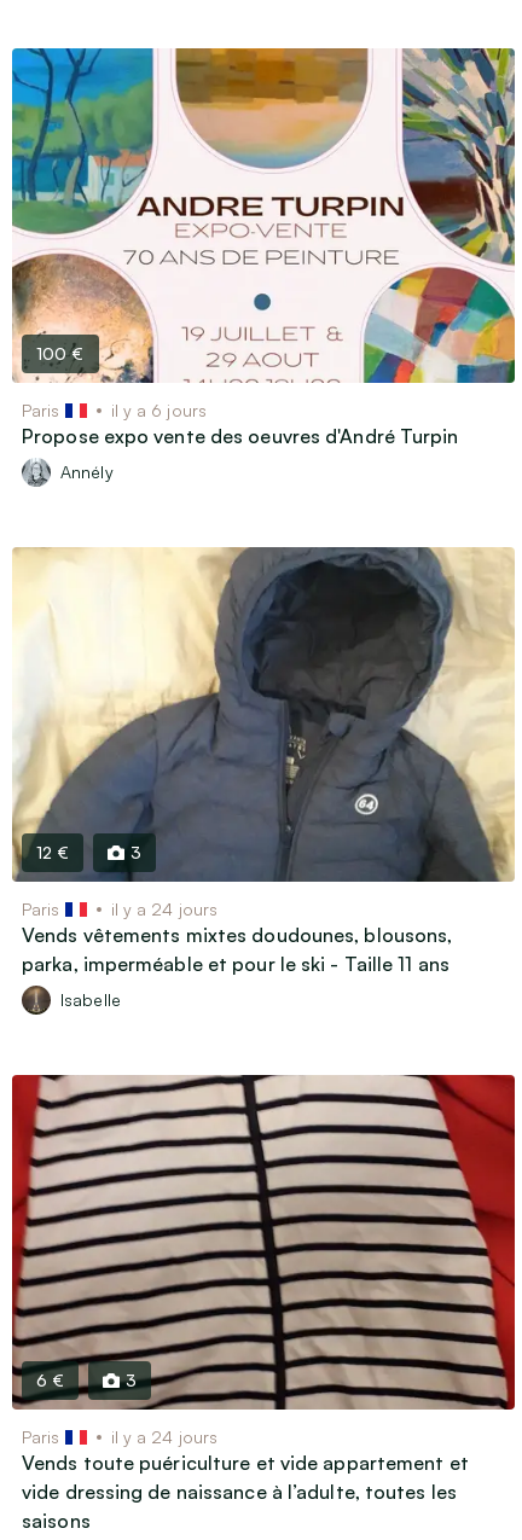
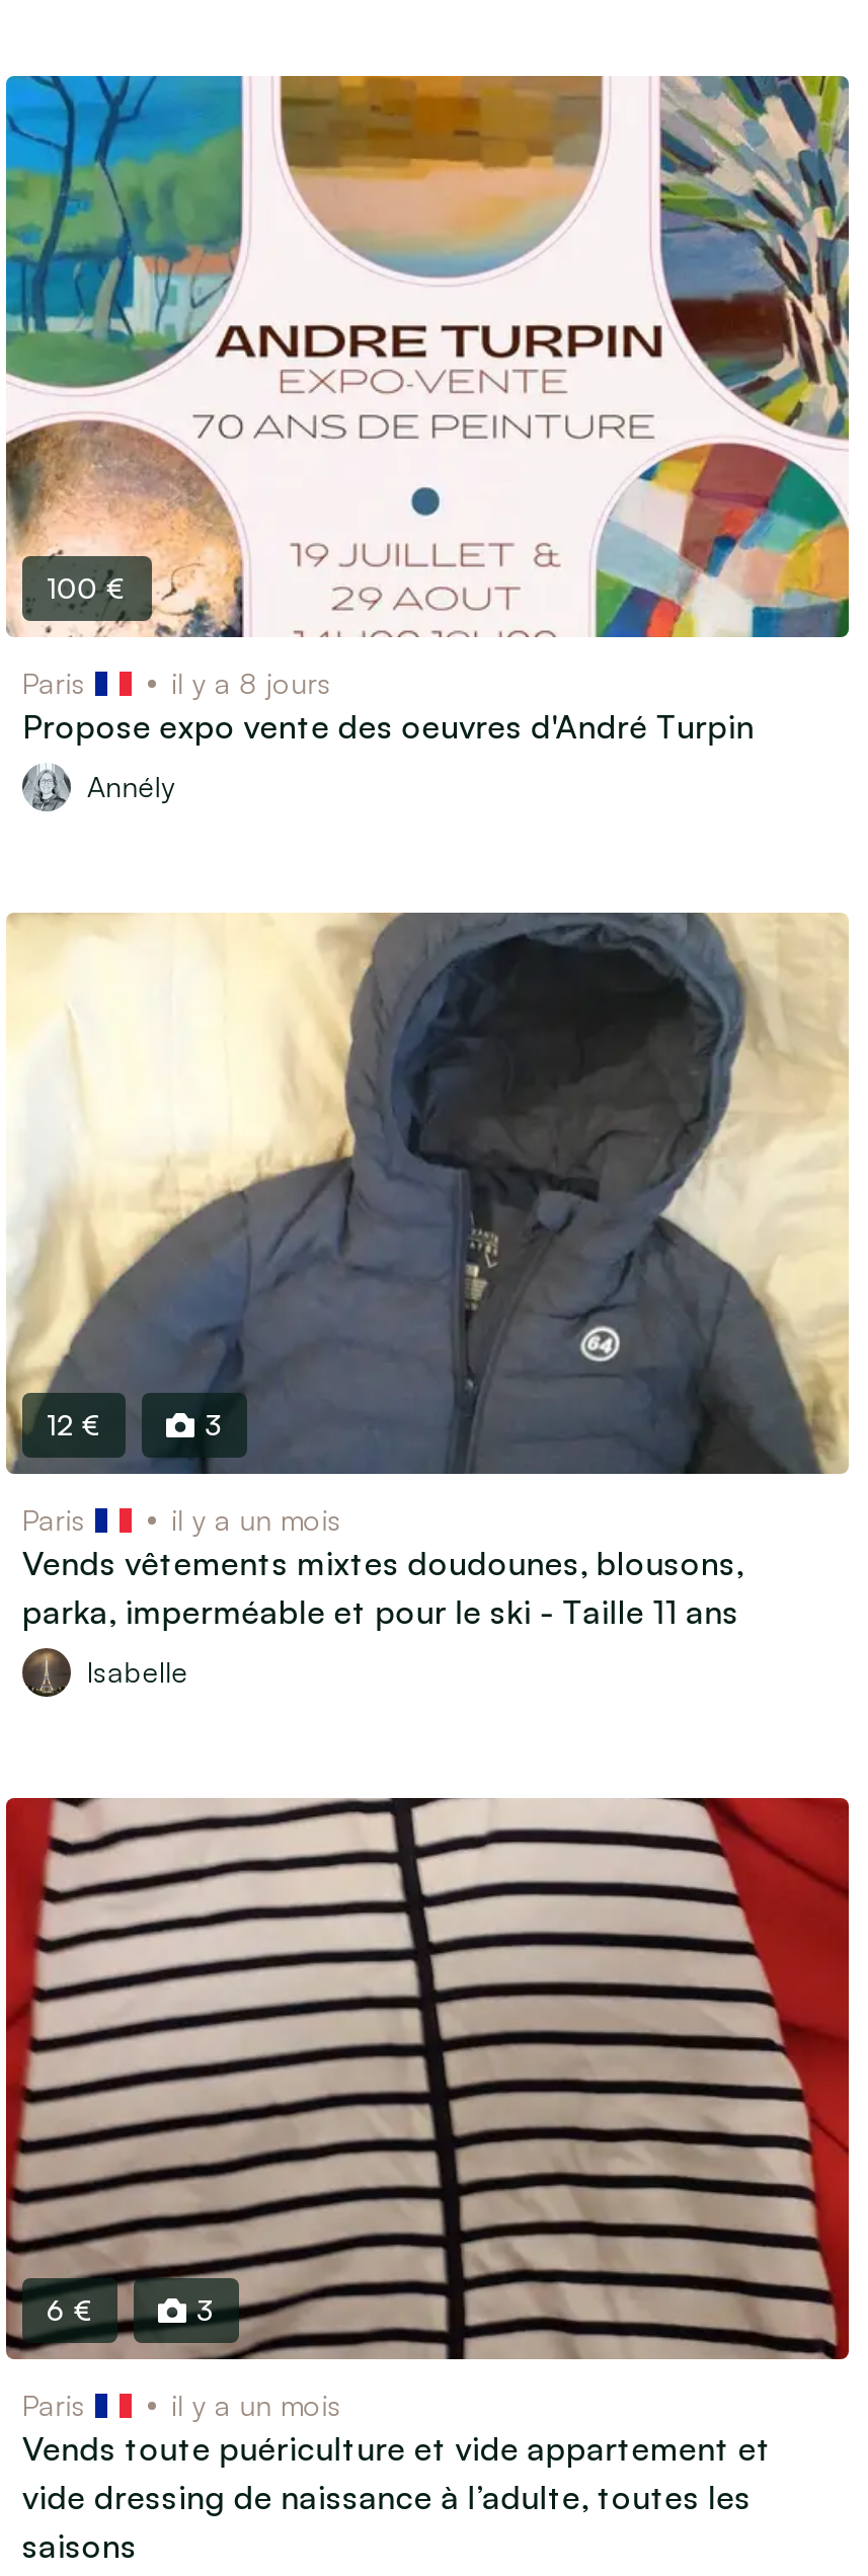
- il y a 6 jours
+ il y a 8 jours

- il y a 24 jours
+ il y a un mois

- il y a 24 jours
+ il y a un mois
